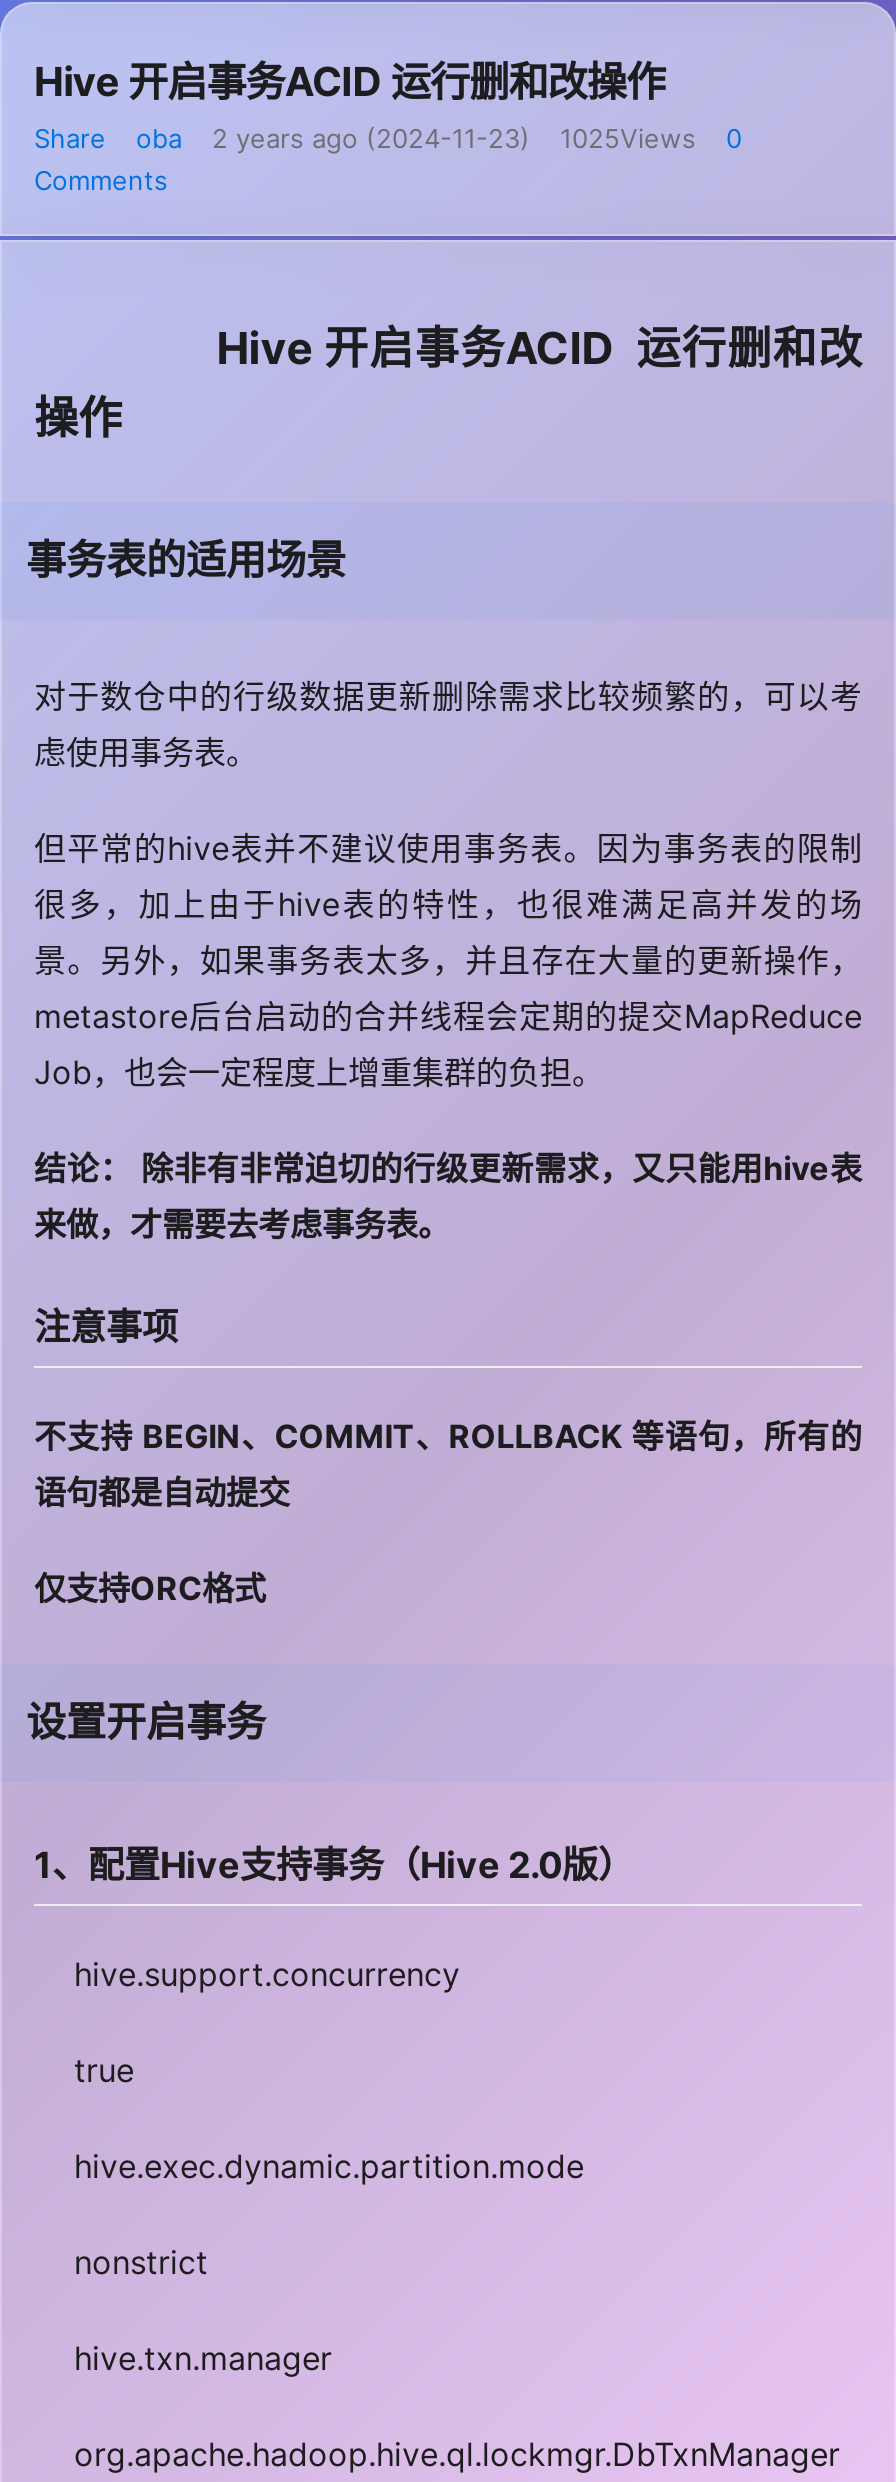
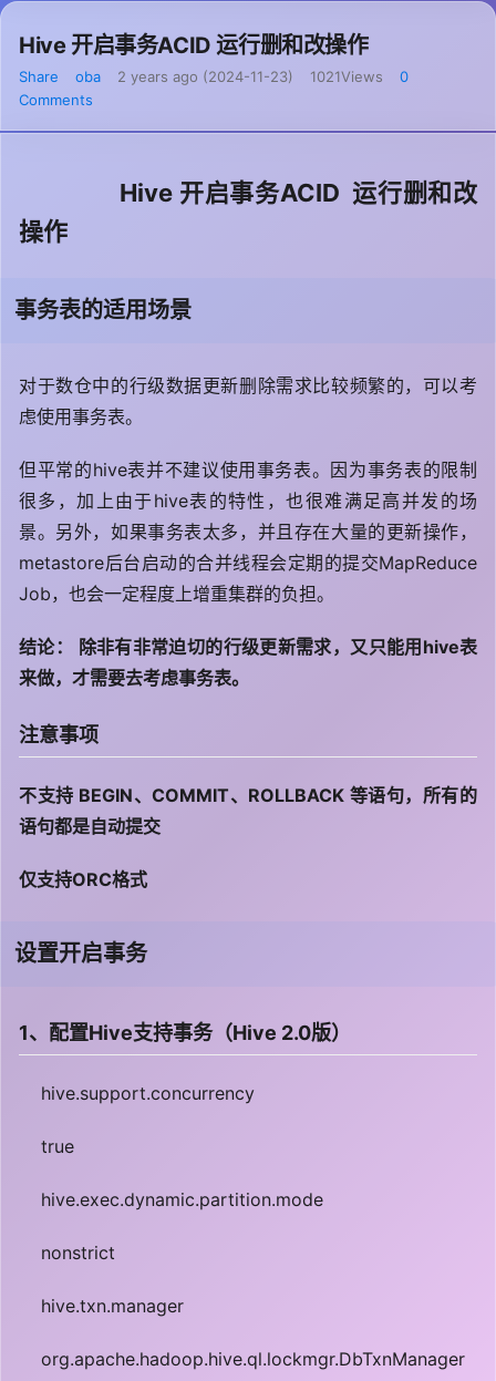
- Share oba 2 years ago (2024-11-23) 1025Views 0
+ Share oba 2 years ago (2024-11-23) 1021Views 0
